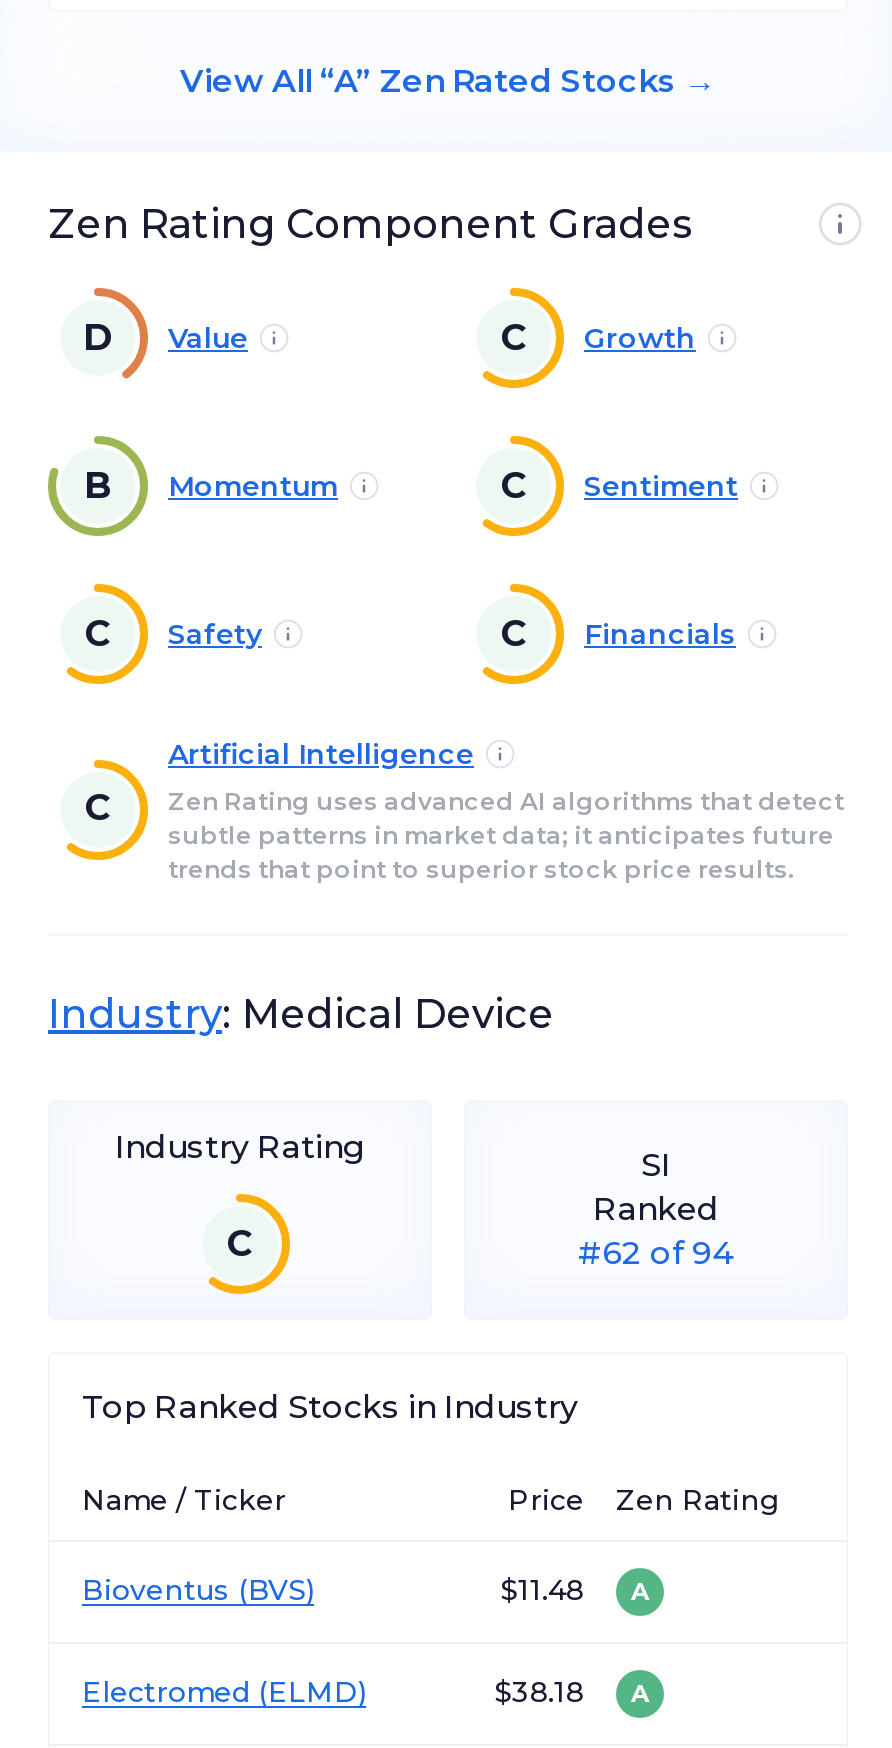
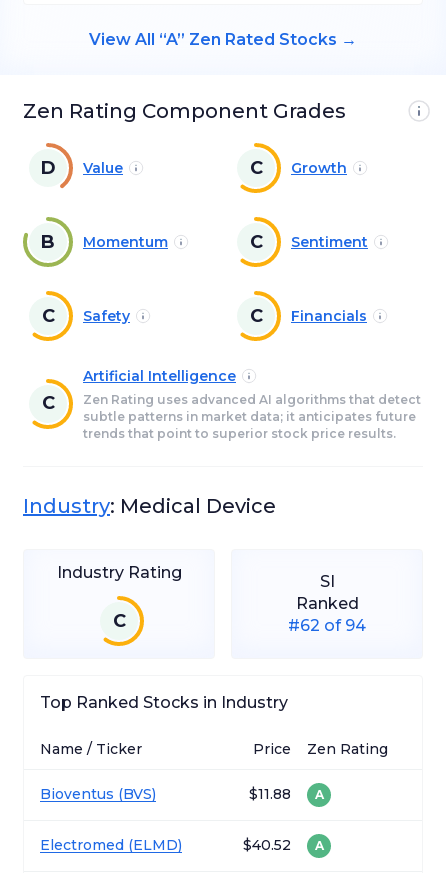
- $11.48 A
+ $11.88 A

- $38.18 A
+ $40.52 A
